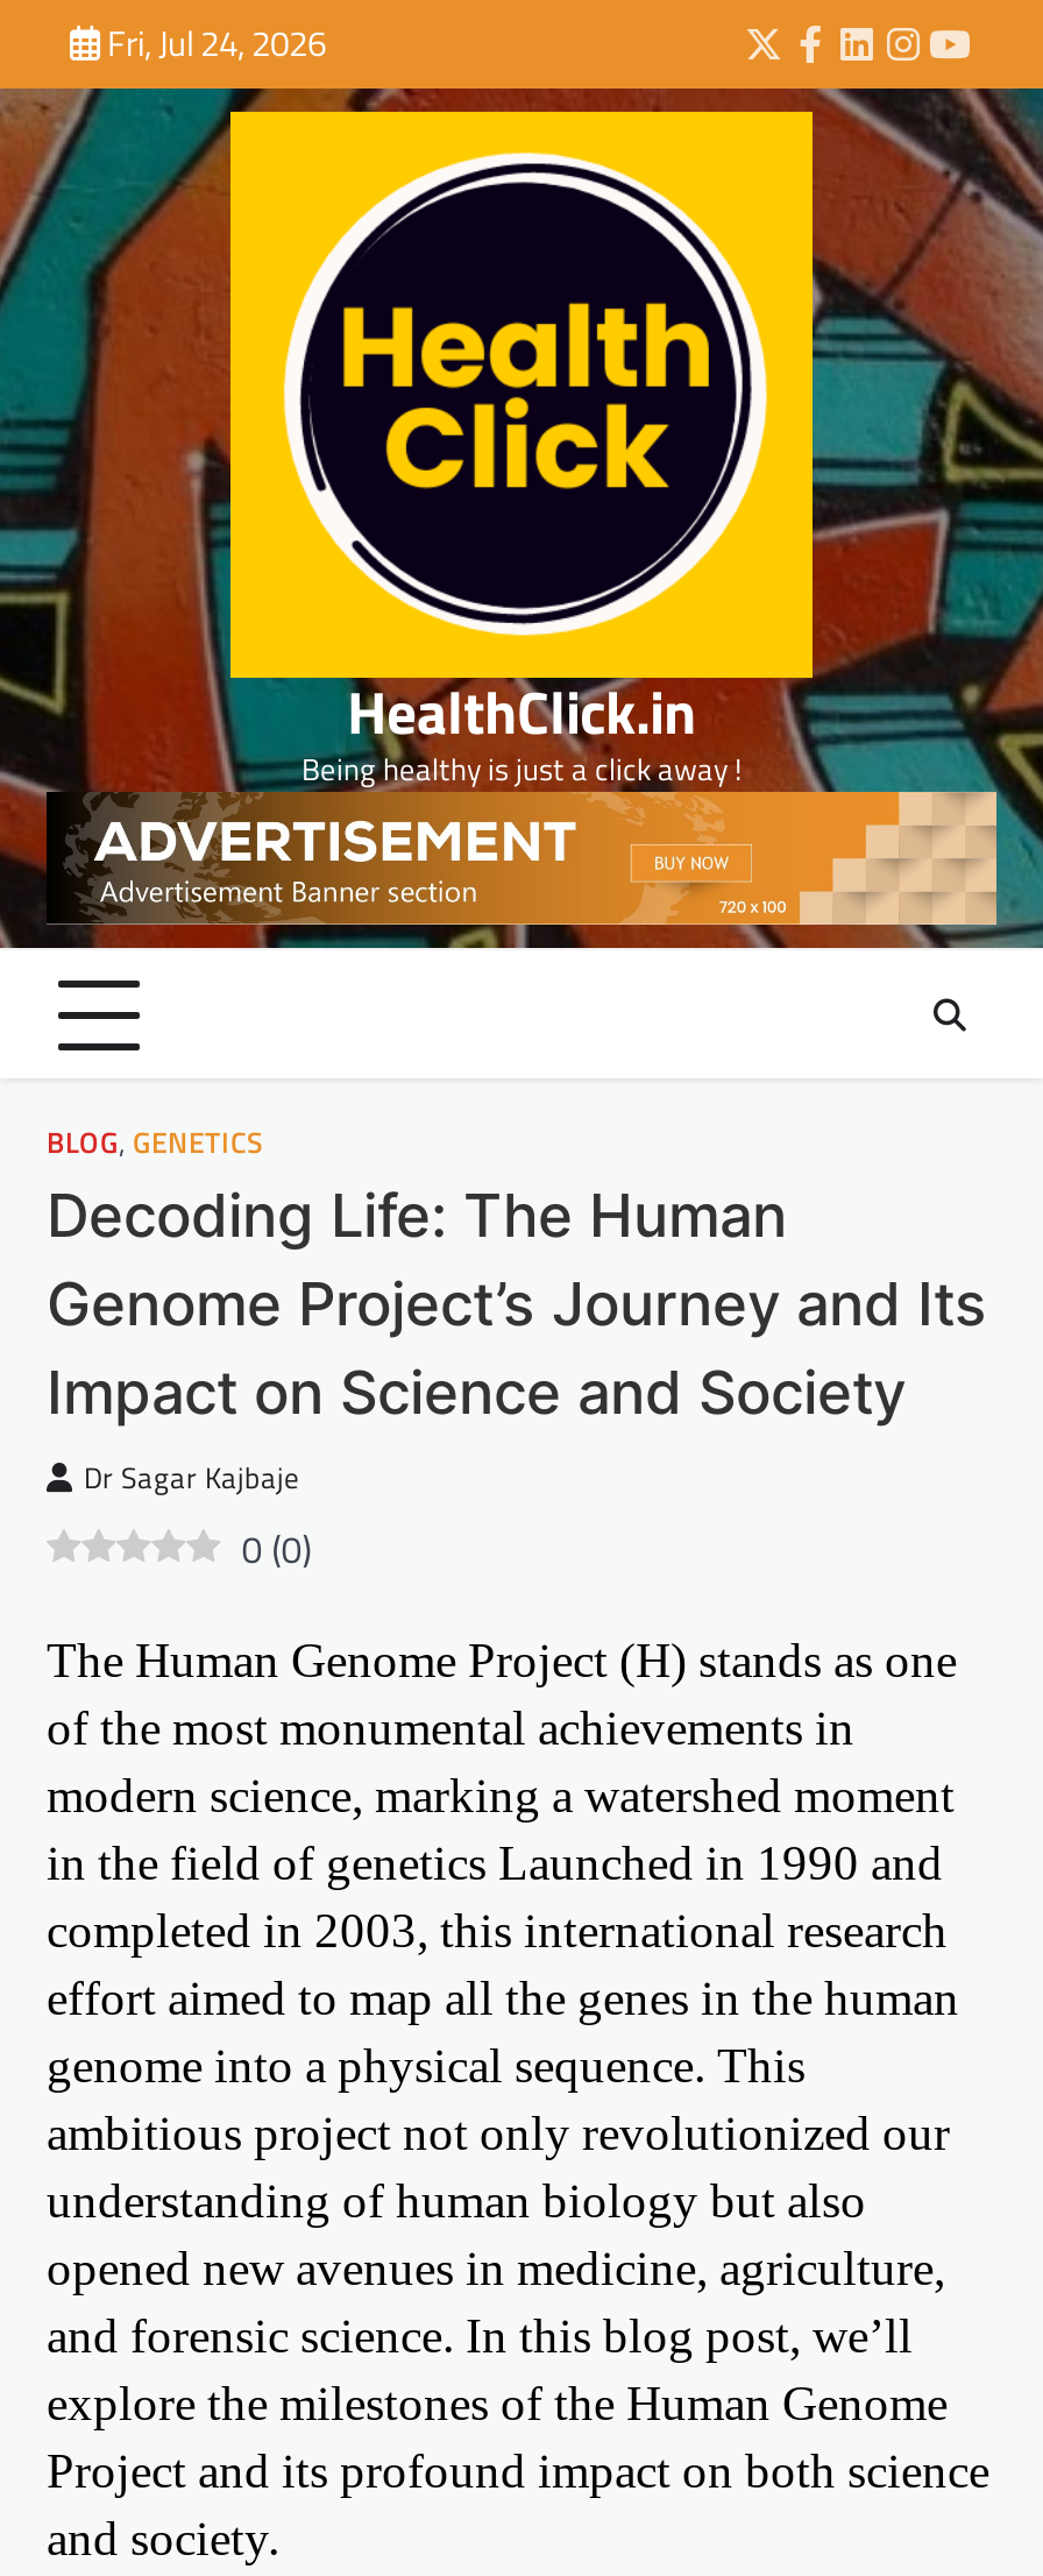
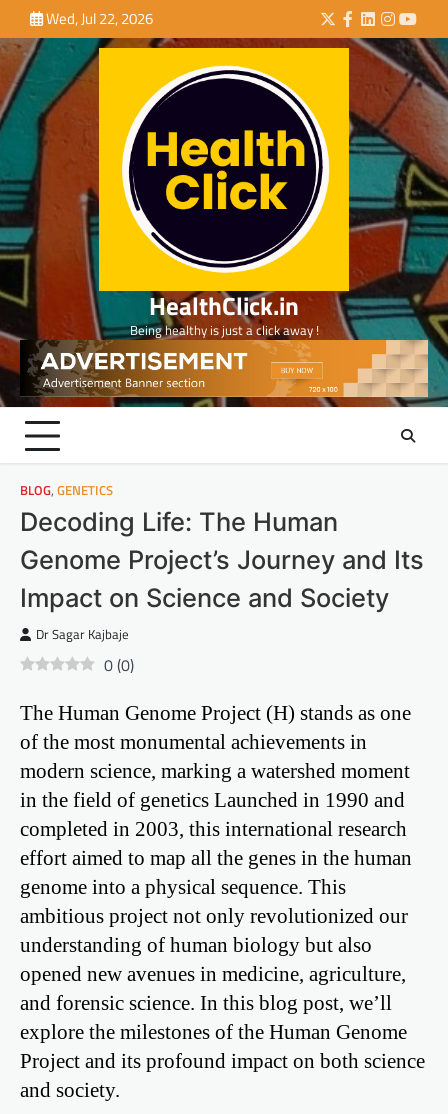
- Fri, Jul 24, 2026
+ Wed, Jul 22, 2026
